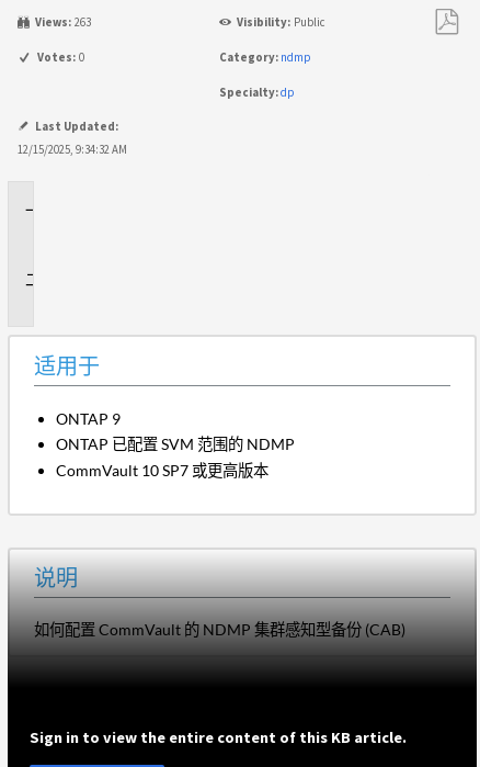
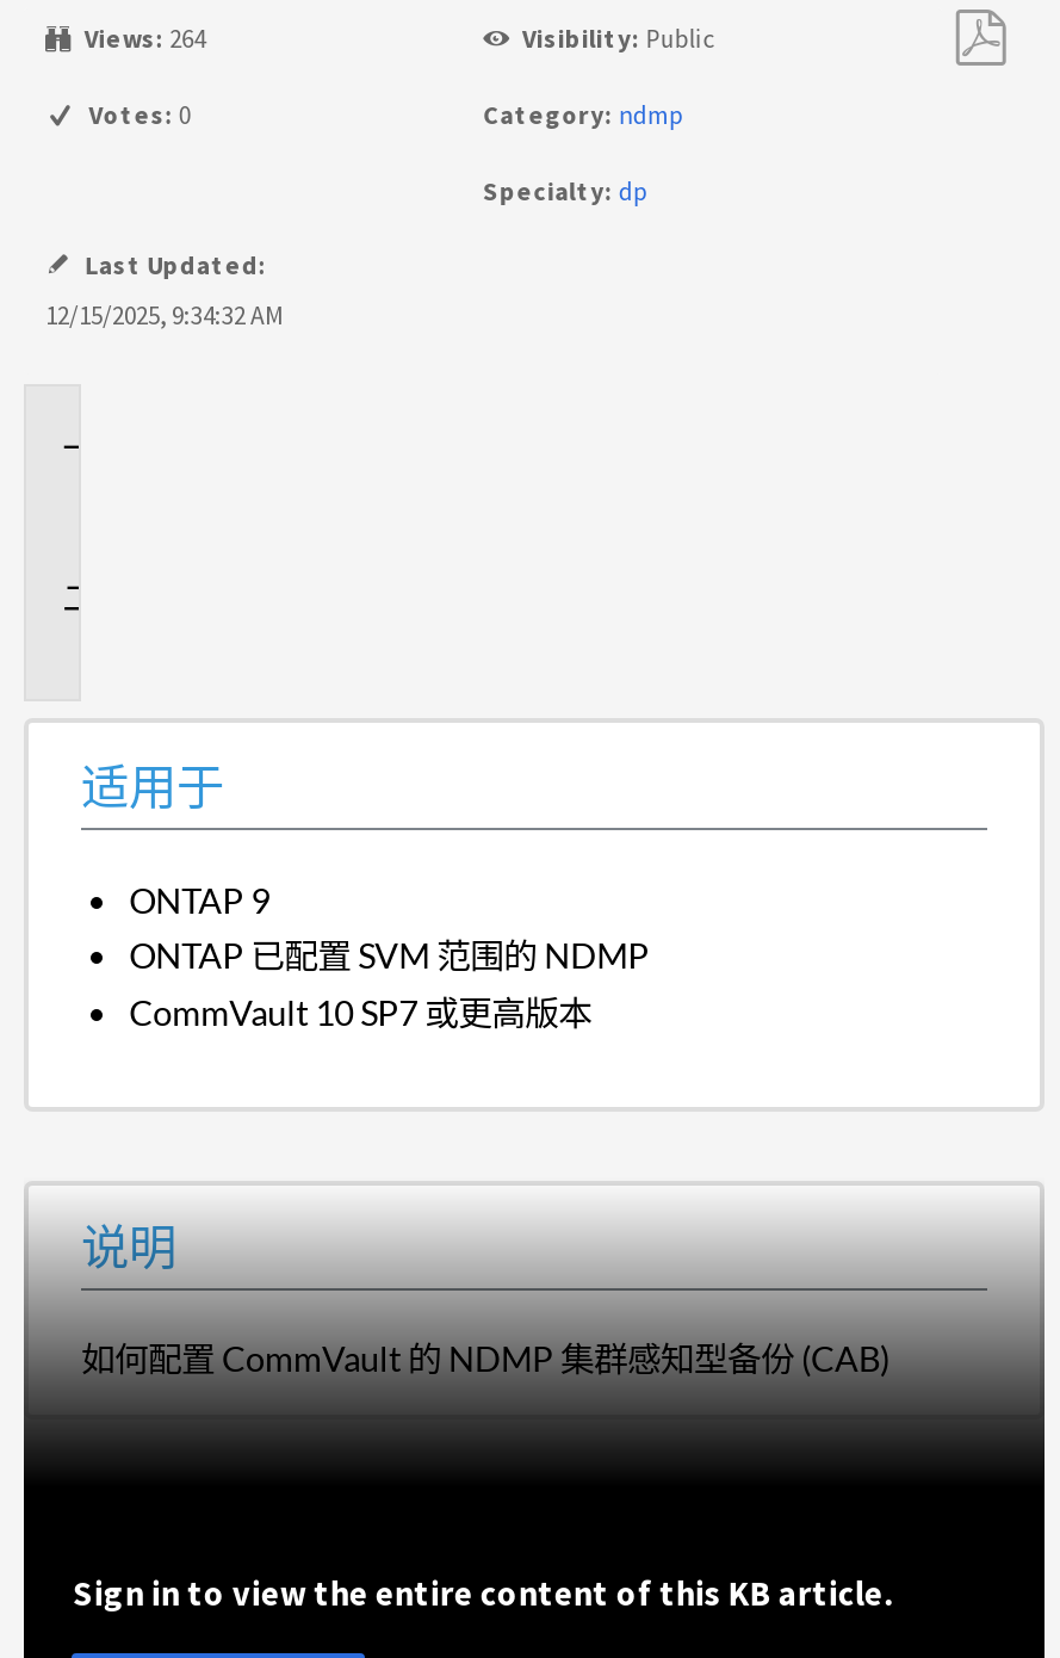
- Views: 263
+ Views: 264
